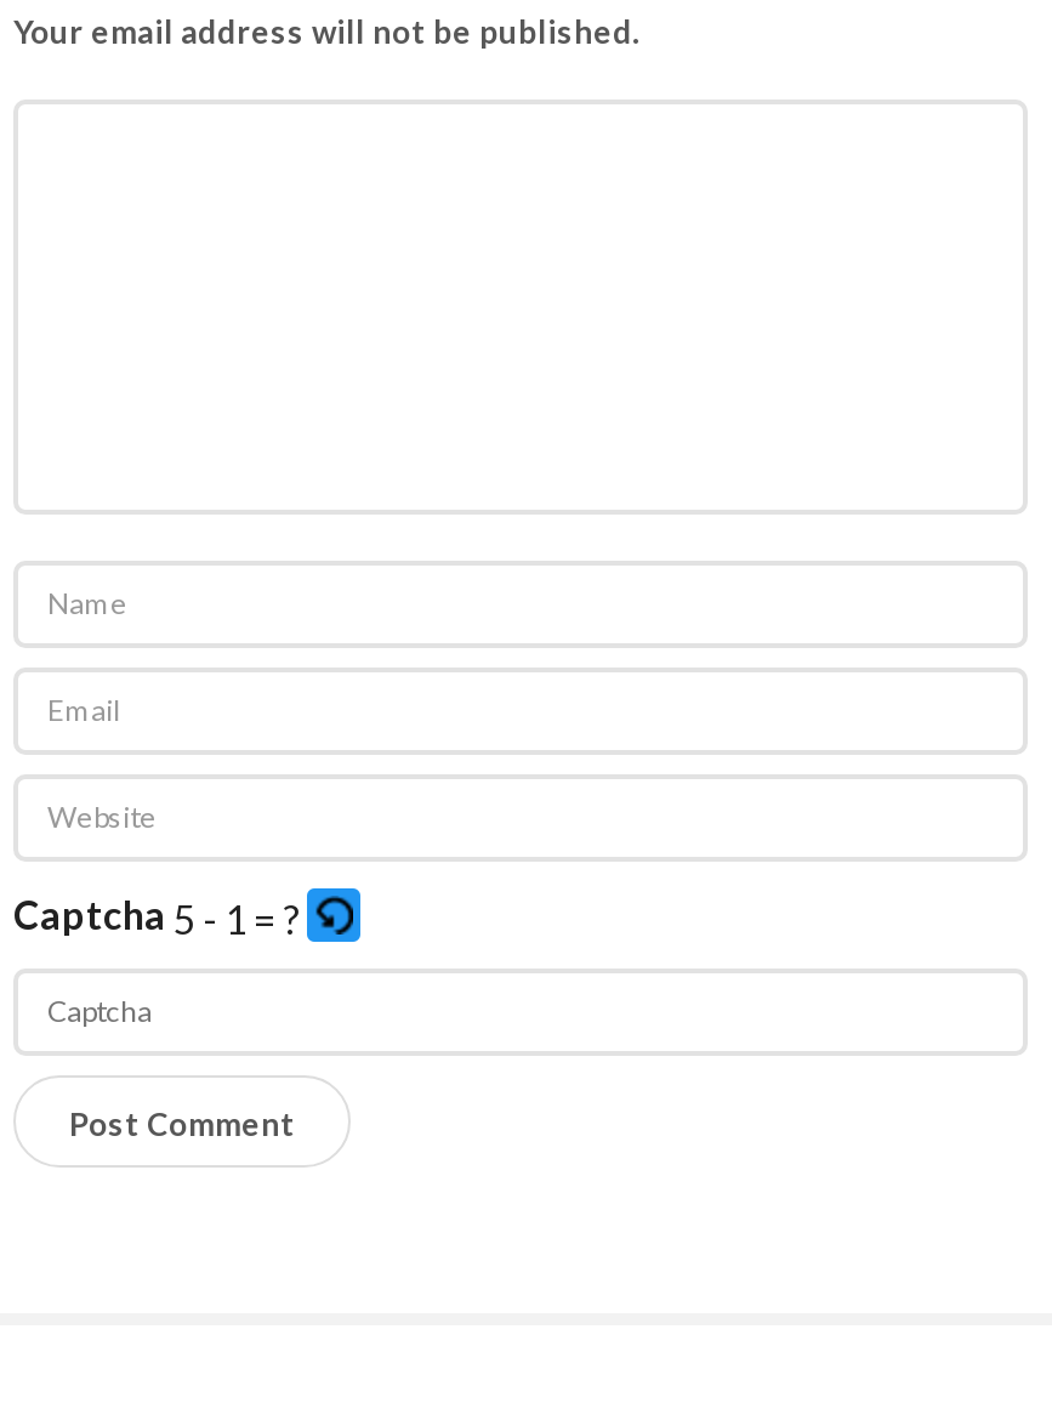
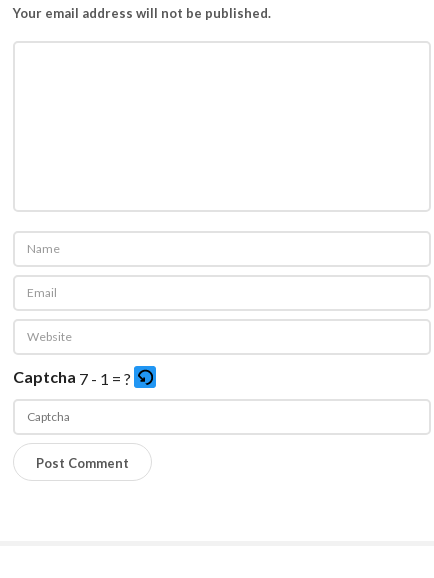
- Captcha 5 - 1 = ?
+ Captcha 7 - 1 = ?
